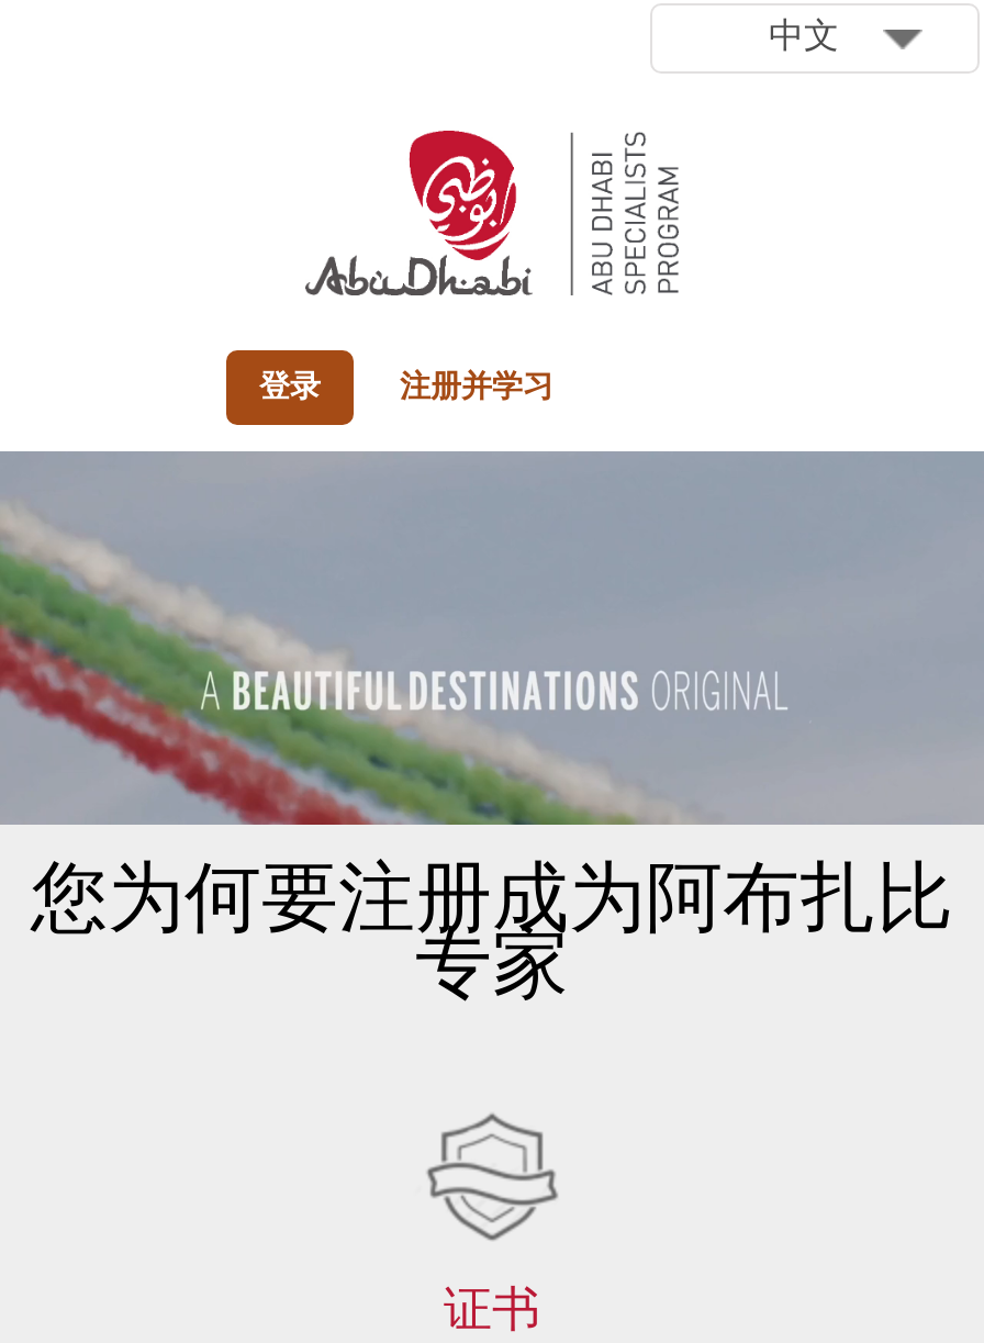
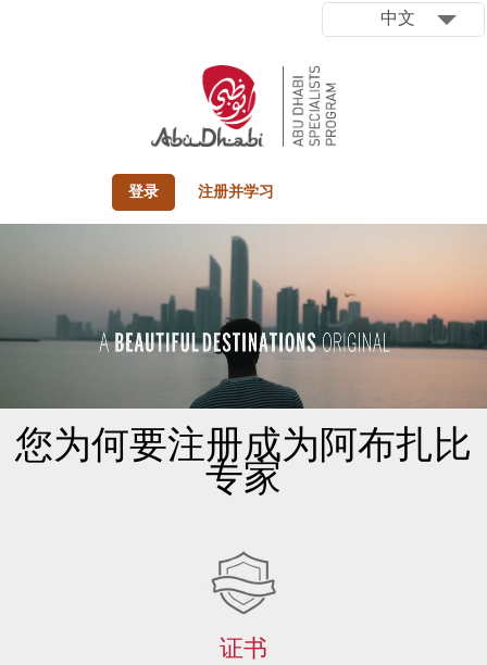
- [image]
+ [image]
